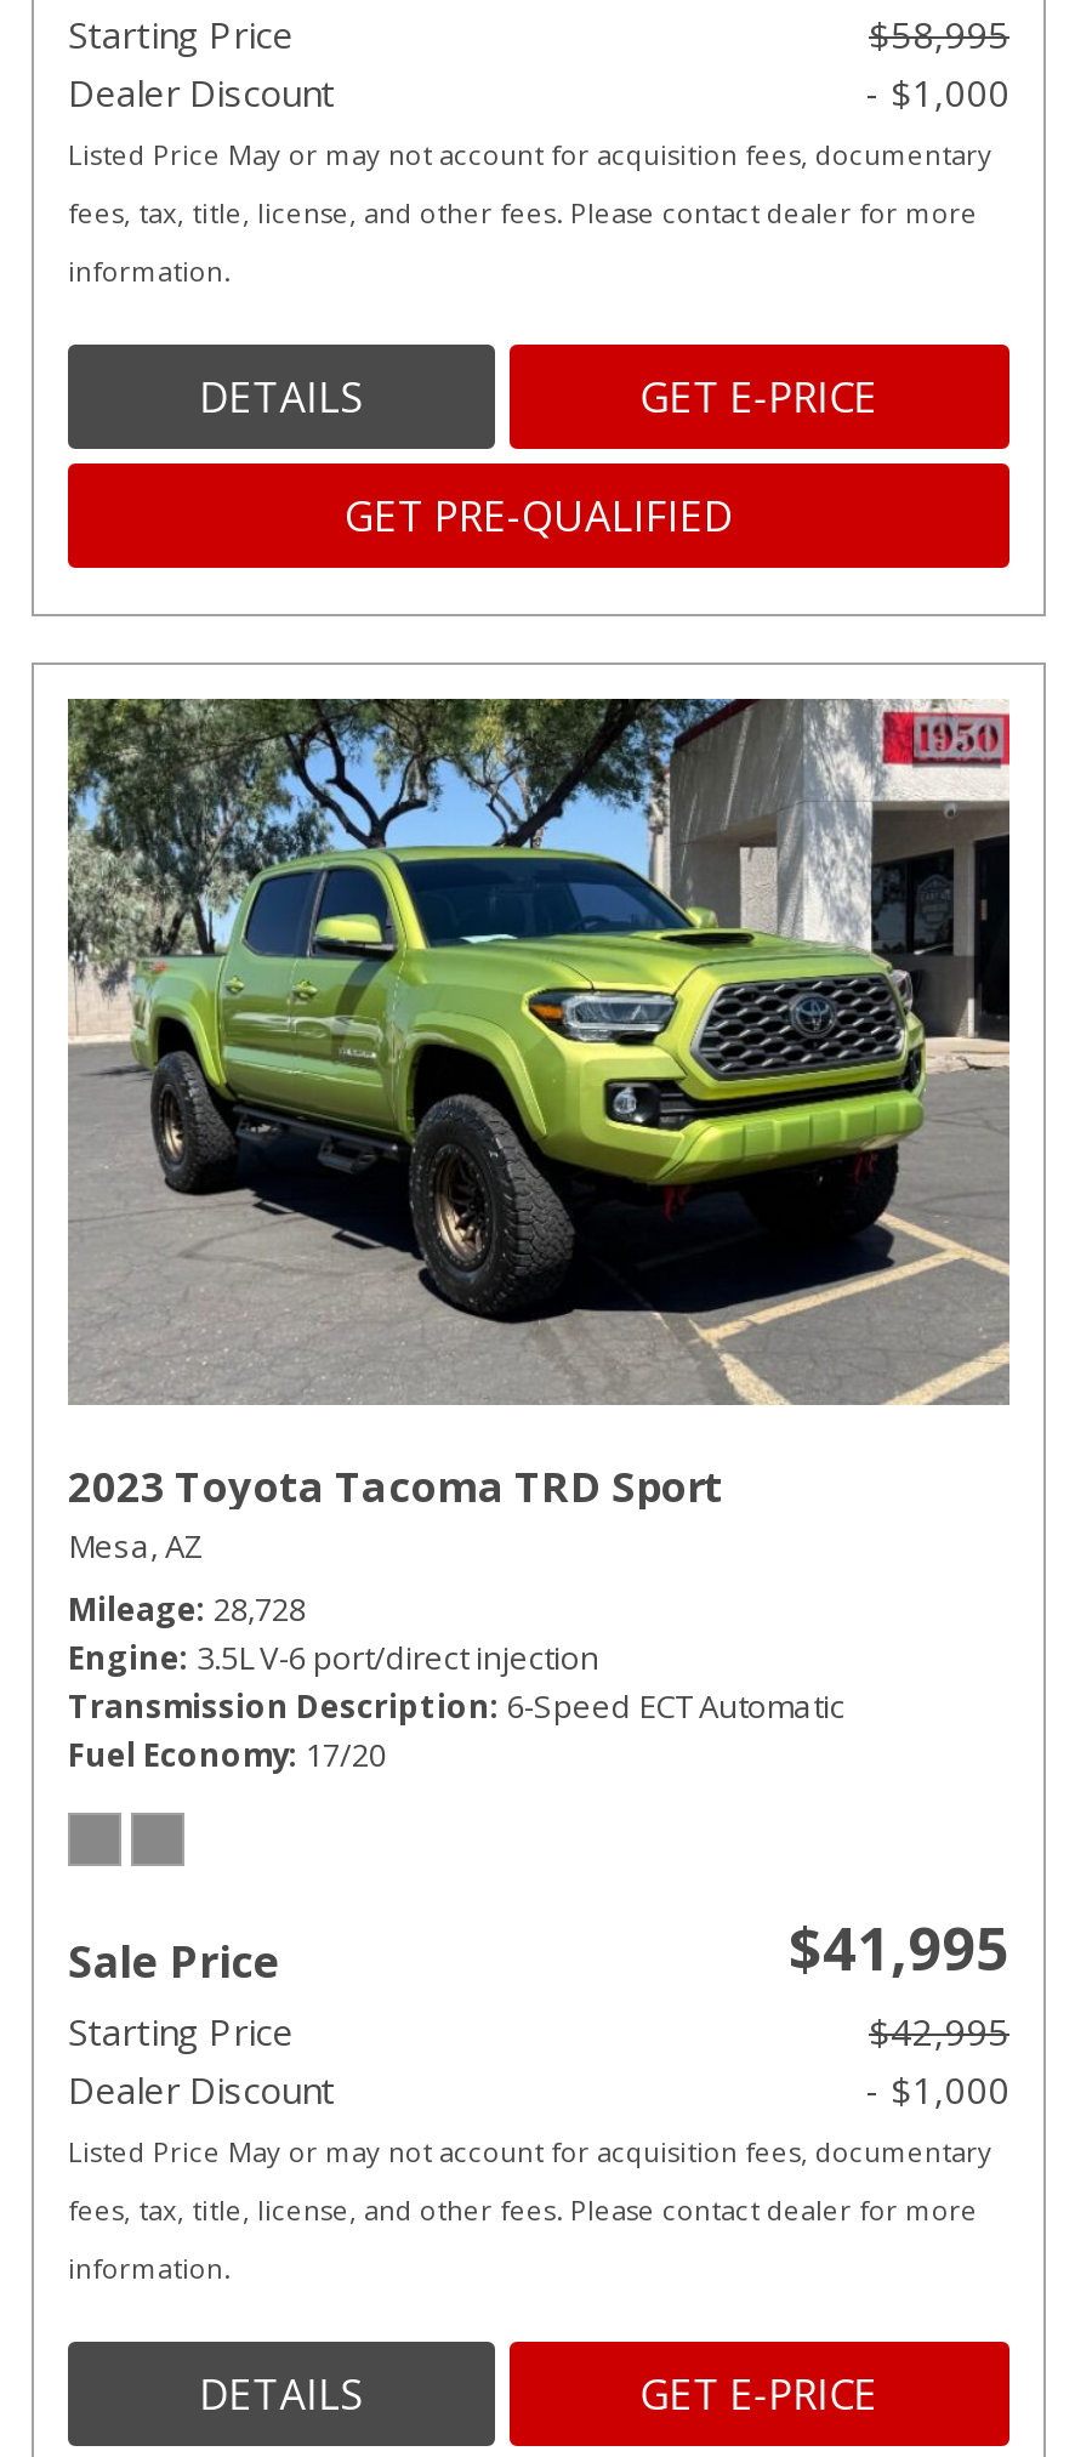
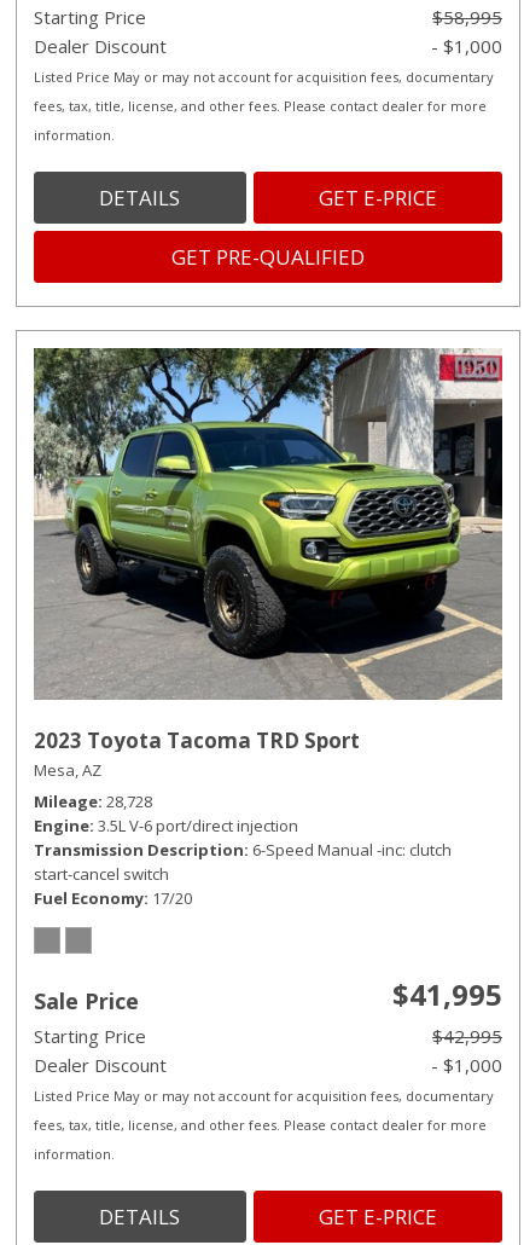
- Transmission Description 6-Speed ECT Automatic
+ Transmission Description 6-Speed Manual -inc: clutch
+ start-cancel switch
